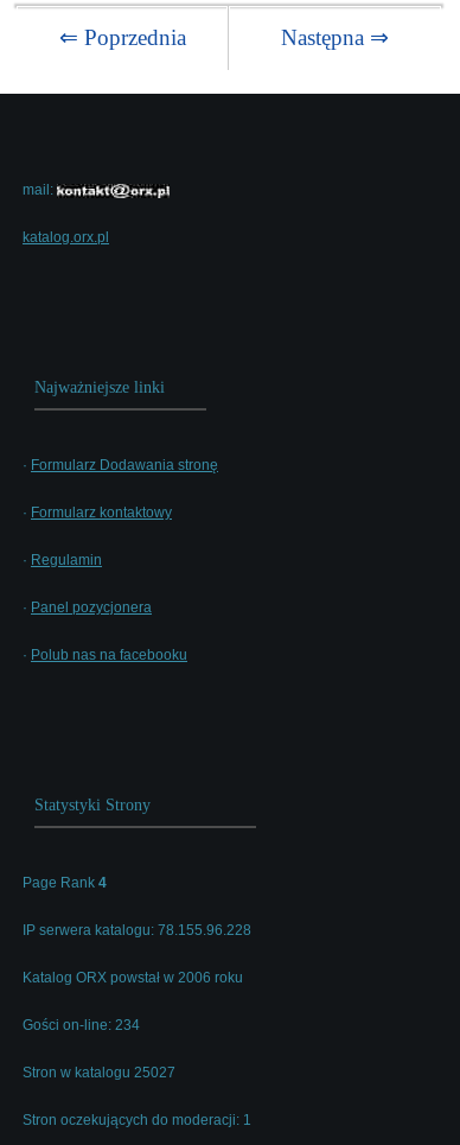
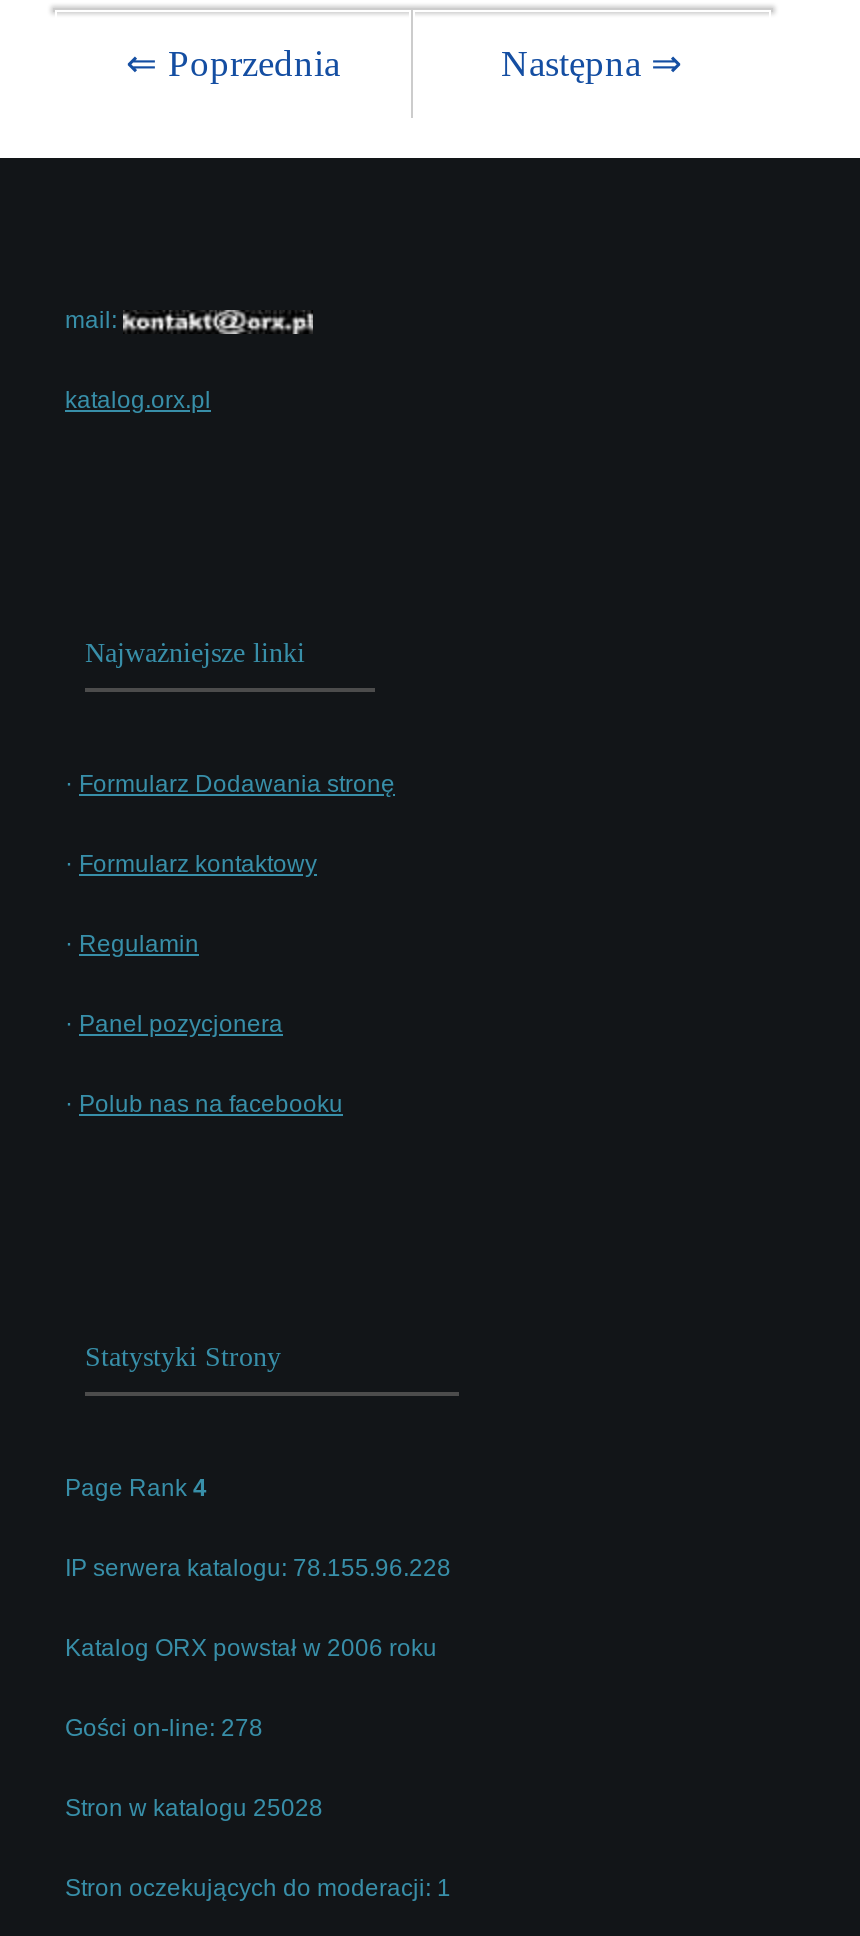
- Gości on-line: 234
+ Gości on-line: 278

- Stron w katalogu 25027
+ Stron w katalogu 25028
